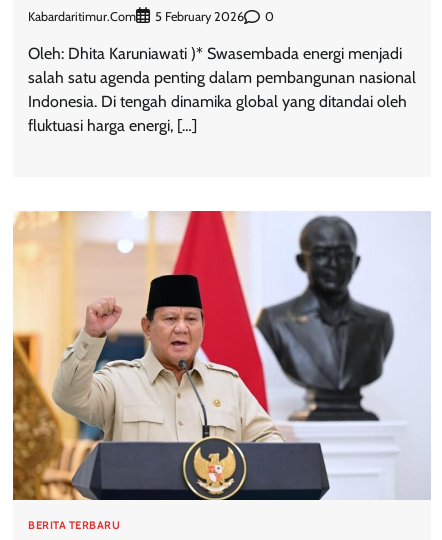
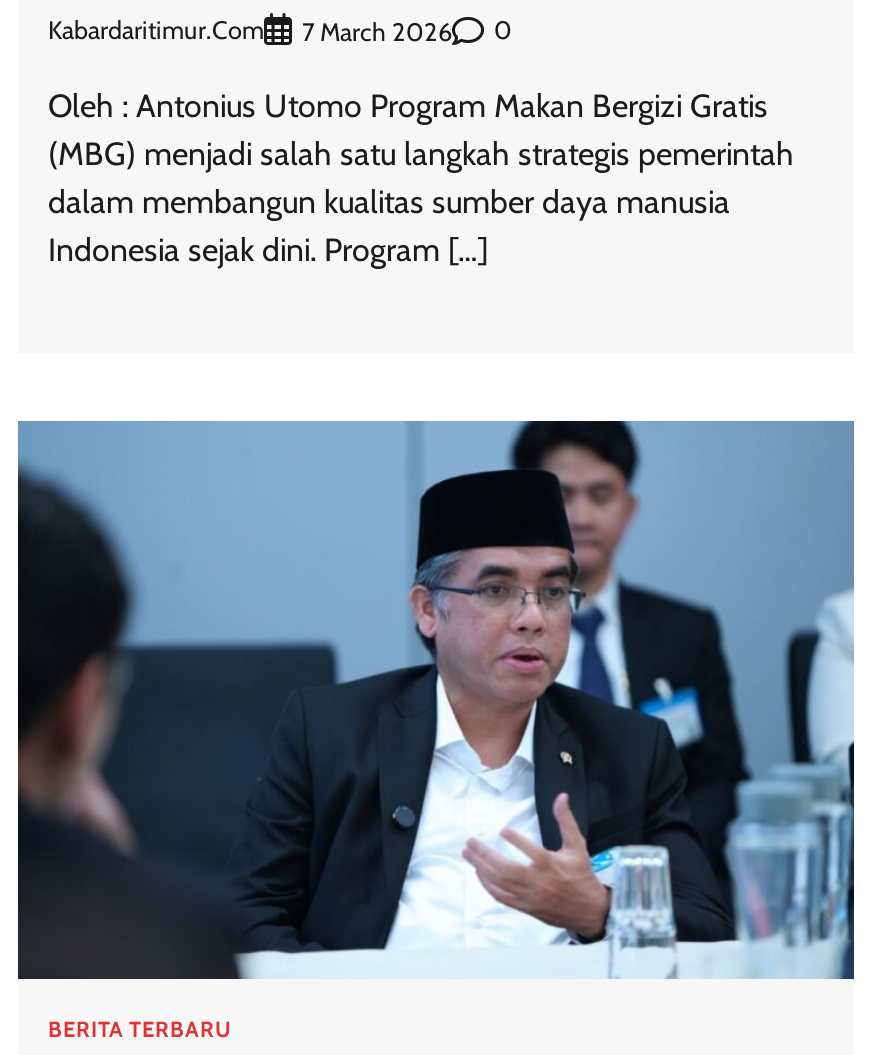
- 5 February 2026
+ 7 March 2026

- Oleh: Dhita Karuniawati )* Swasembada energi menjadi
- salah satu agenda penting dalam pembangunan nasional
- Indonesia. Di tengah dinamika global yang ditandai oleh
- fluktuasi harga energi, […]
+ Oleh : Antonius Utomo Program Makan Bergizi Gratis
+ (MBG) menjadi salah satu langkah strategis pemerintah
+ dalam membangun kualitas sumber daya manusia
+ Indonesia sejak dini. Program […]

- [image]
+ [image]
